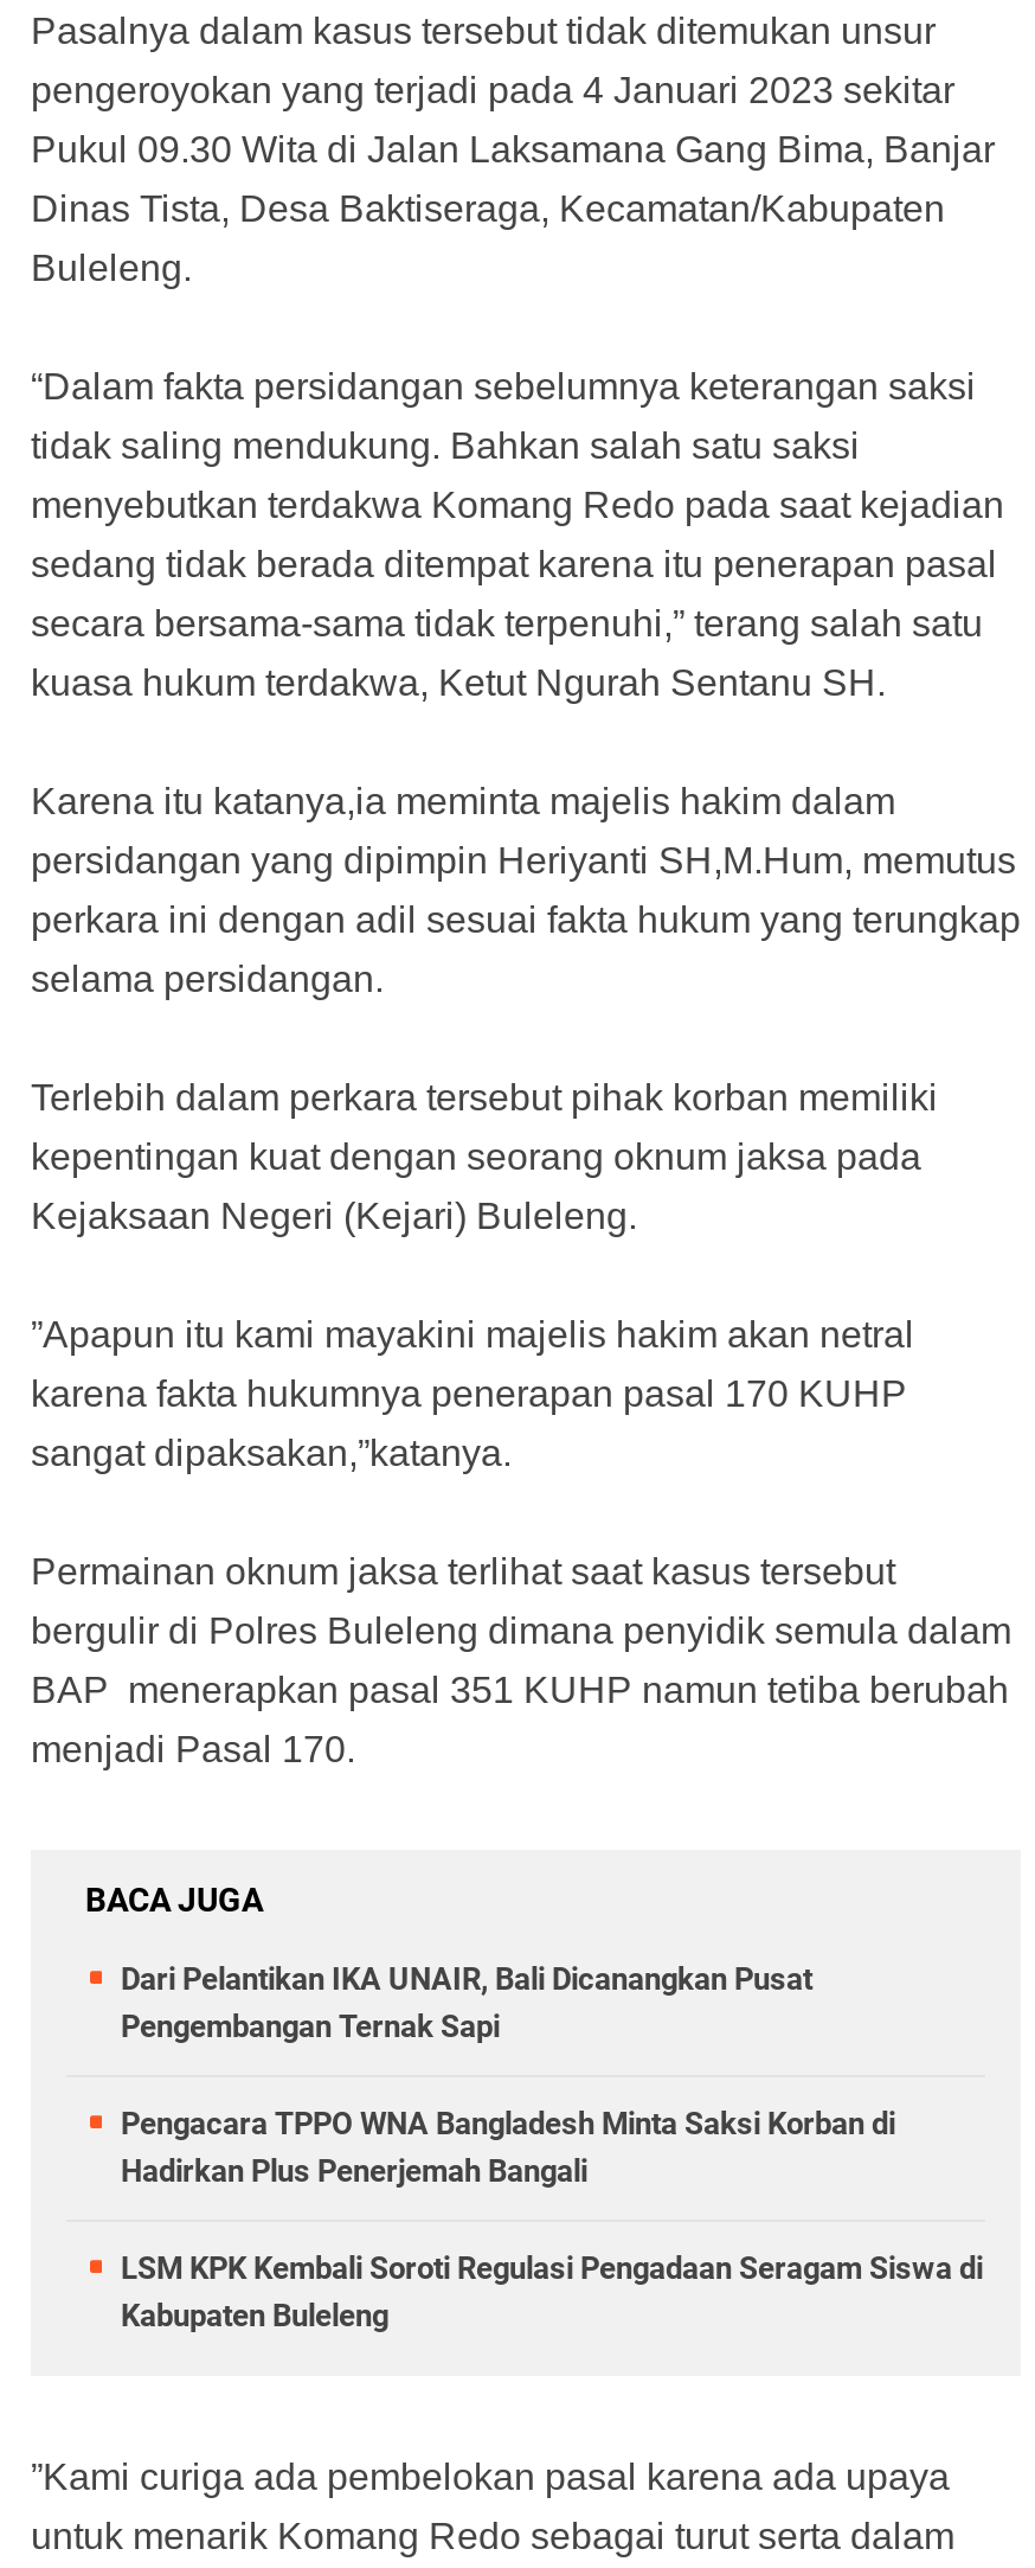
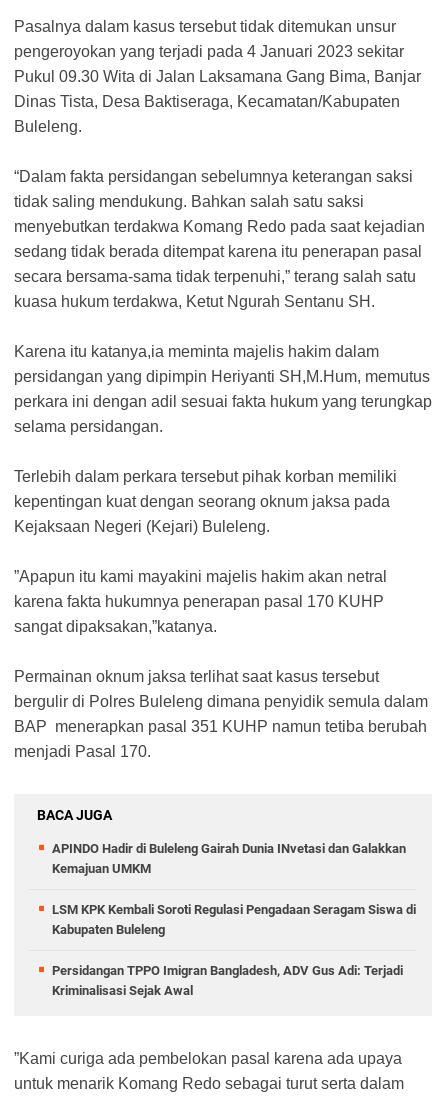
- Dari Pelantikan IKA UNAIR, Bali Dicanangkan Pusat
- Pengembangan Ternak Sapi
- Pengacara TPPO WNA Bangladesh Minta Saksi Korban di
- Hadirkan Plus Penerjemah Bangali
+ APINDO Hadir di Buleleng Gairah Dunia INvetasi dan Galakkan
+ Kemajuan UMKM

moved up: LSM KPK Kembali Soroti Regulasi Pengadaan Seragam Siswa di | Kabupaten Buleleng

+ Persidangan TPPO Imigran Bangladesh, ADV Gus Adi: Terjadi
+ Kriminalisasi Sejak Awal
